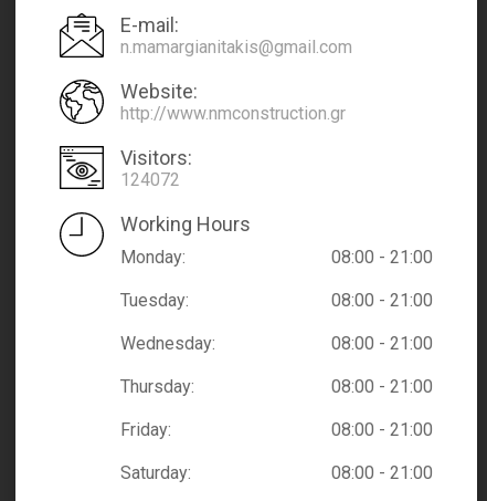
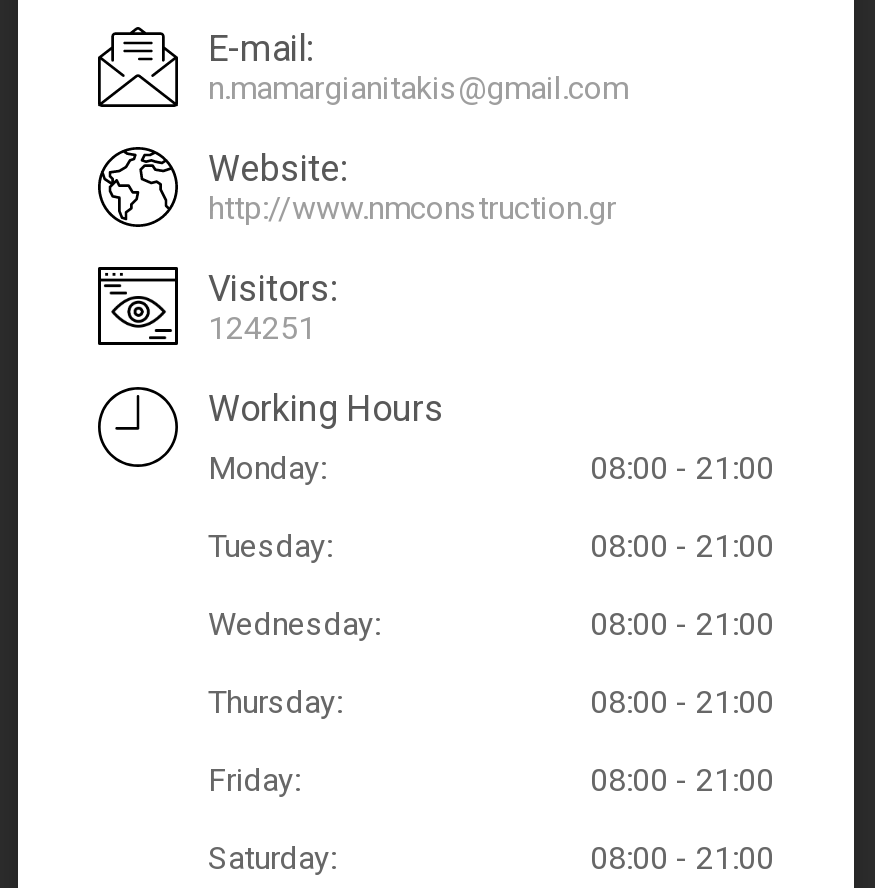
- 124072
+ 124251
